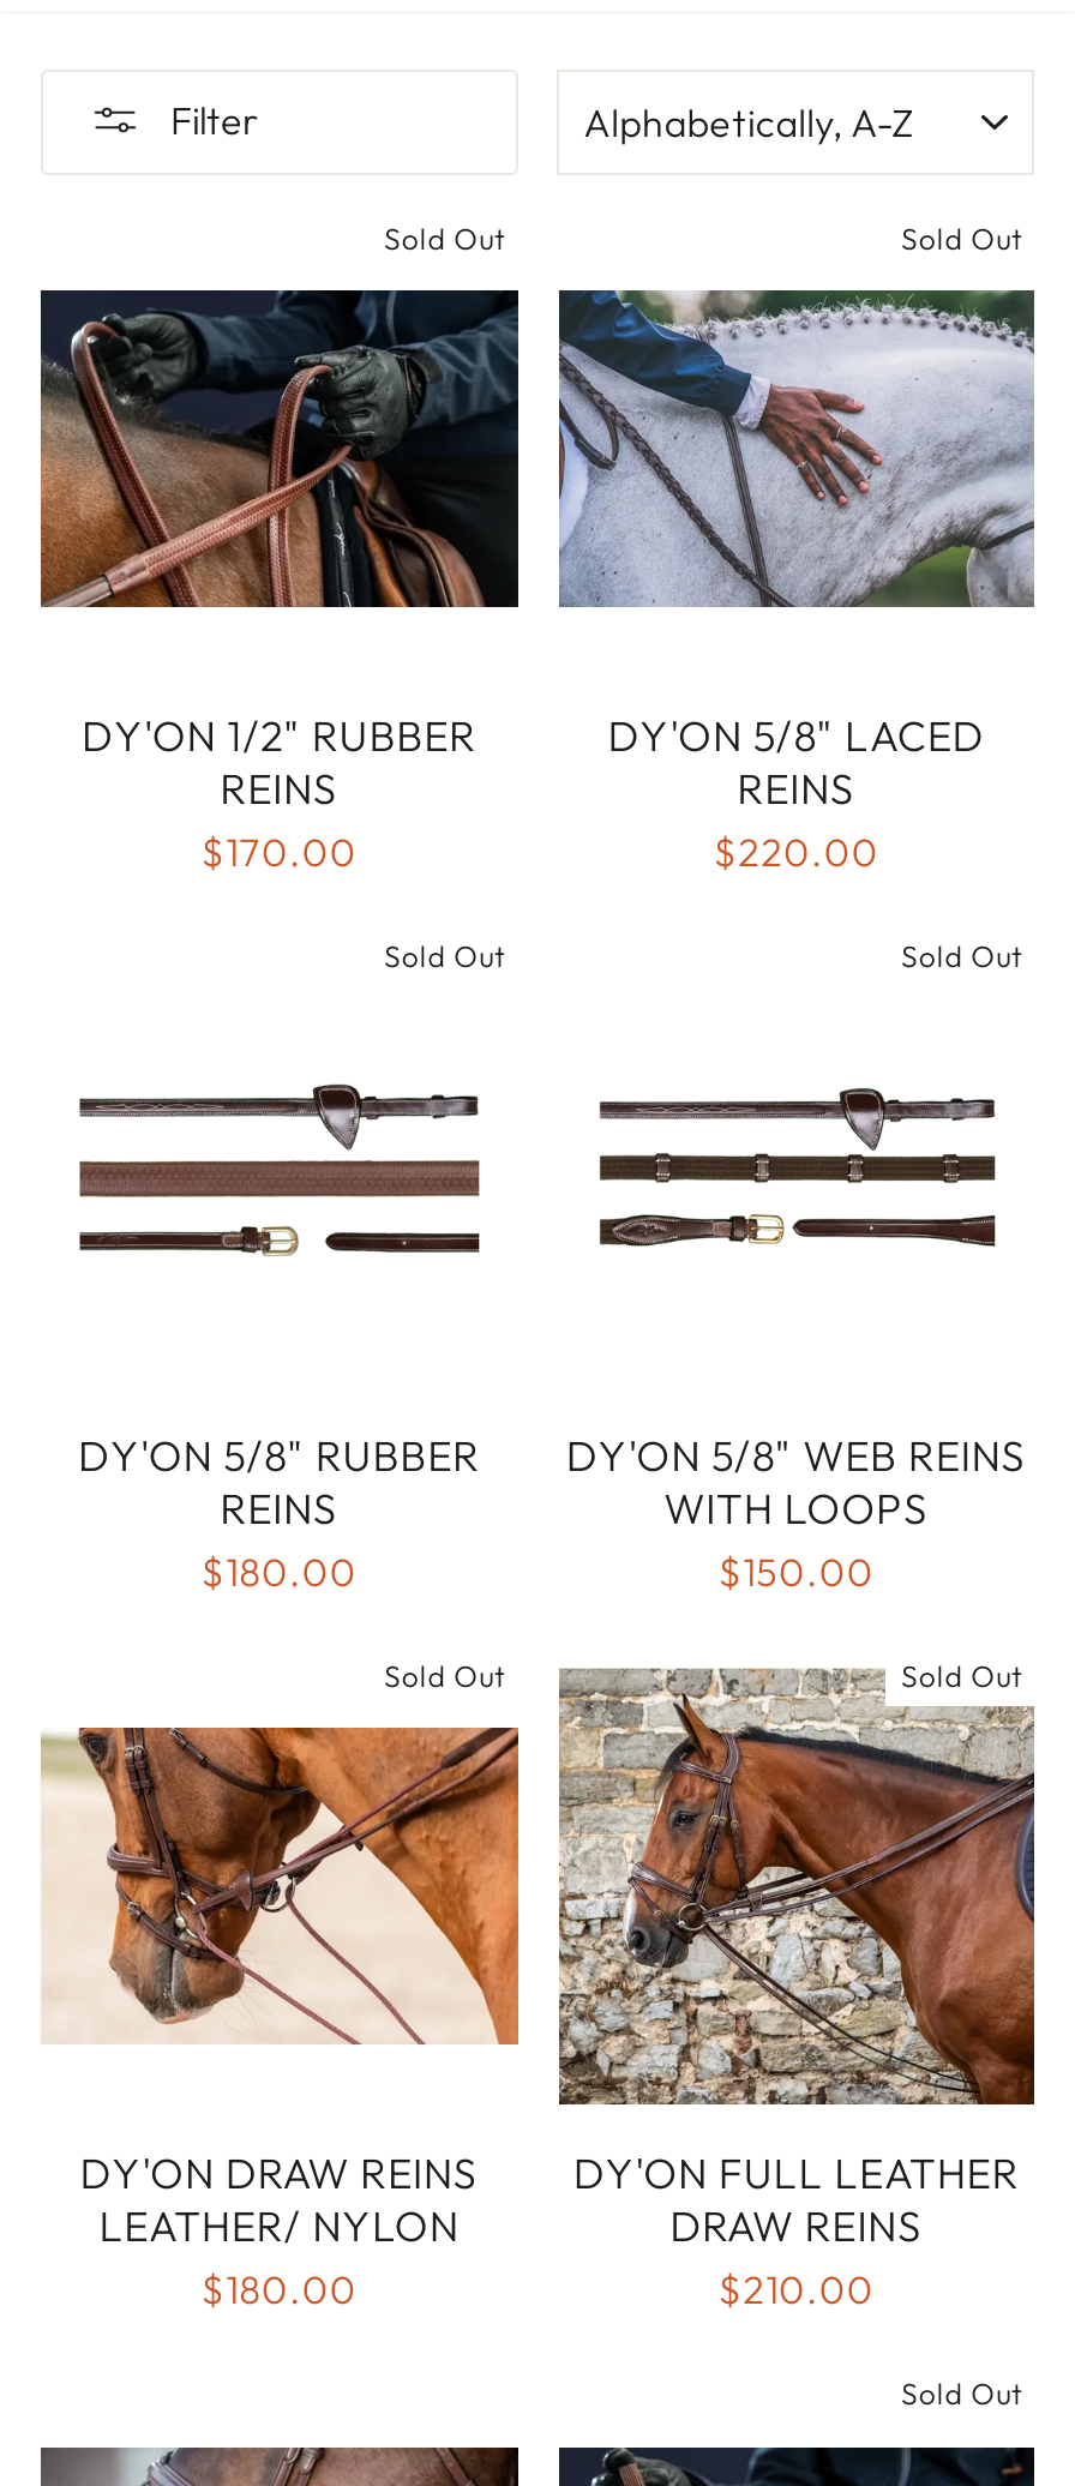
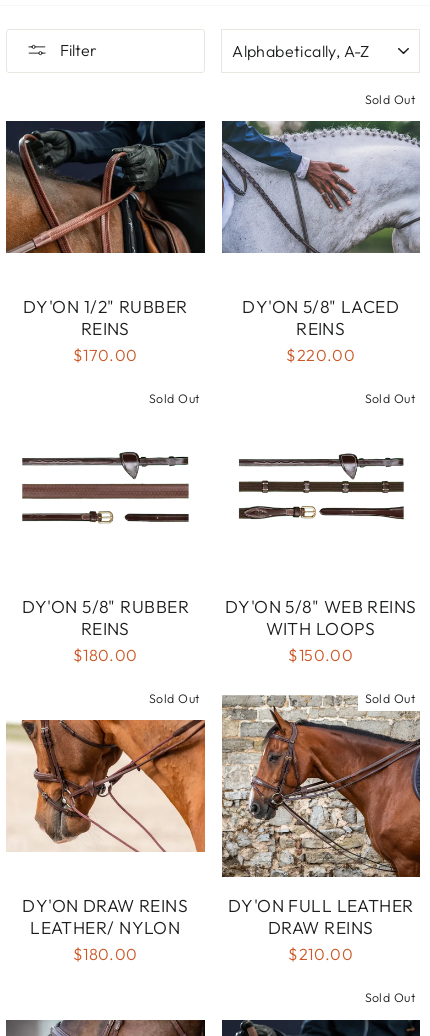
- Sold Out
